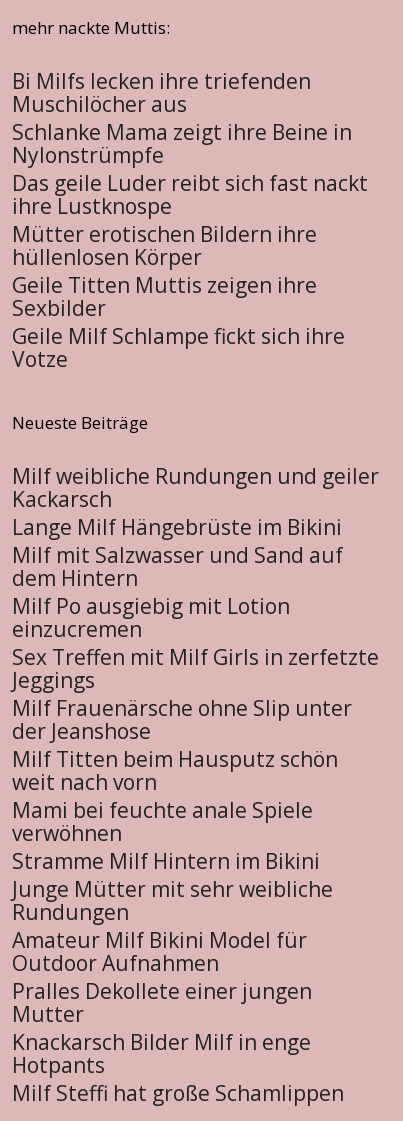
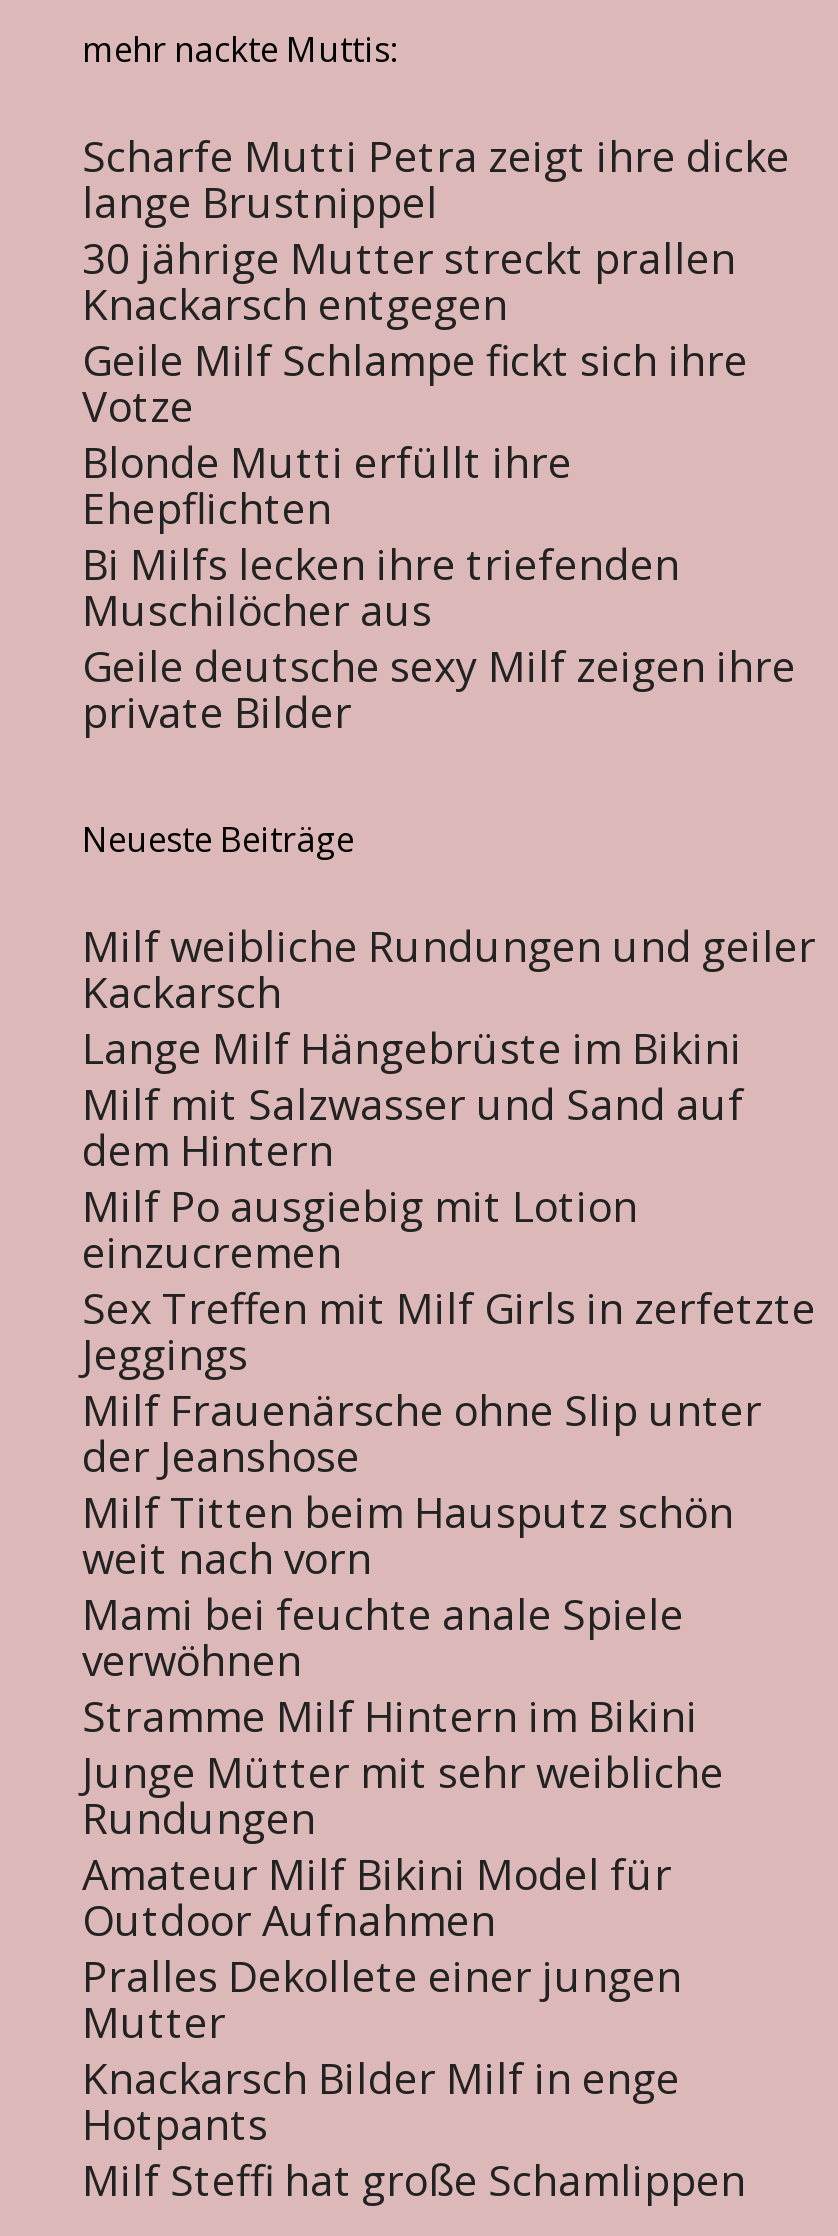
+ Scharfe Mutti Petra zeigt ihre dicke
+ lange Brustnippel
+ 30 jährige Mutter streckt prallen
+ Knackarsch entgegen
+ Blonde Mutti erfüllt ihre
+ Ehepflichten

moved down: Bi Milfs lecken ihre triefenden | Muschilöcher aus

- Schlanke Mama zeigt ihre Beine in
- Nylonstrümpfe
- Das geile Luder reibt sich fast nackt
- ihre Lustknospe
- Mütter erotischen Bildern ihre
- hüllenlosen Körper
- Geile Titten Muttis zeigen ihre
- Sexbilder
+ Geile deutsche sexy Milf zeigen ihre
+ private Bilder

moved up: Geile Milf Schlampe fickt sich ihre | Votze
